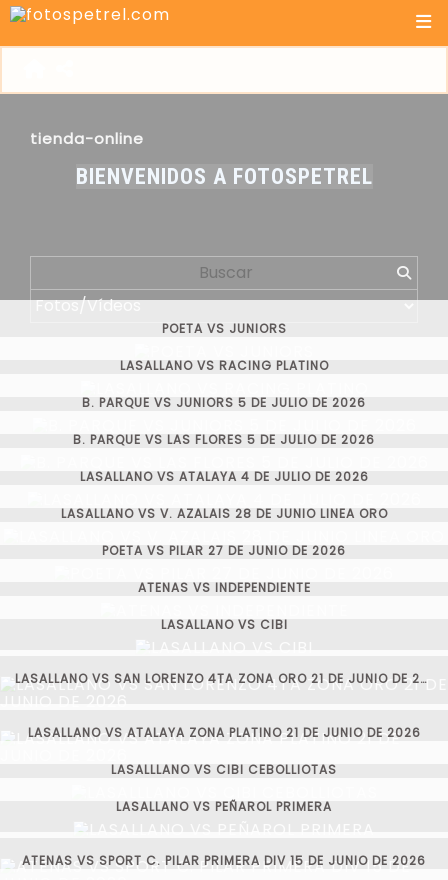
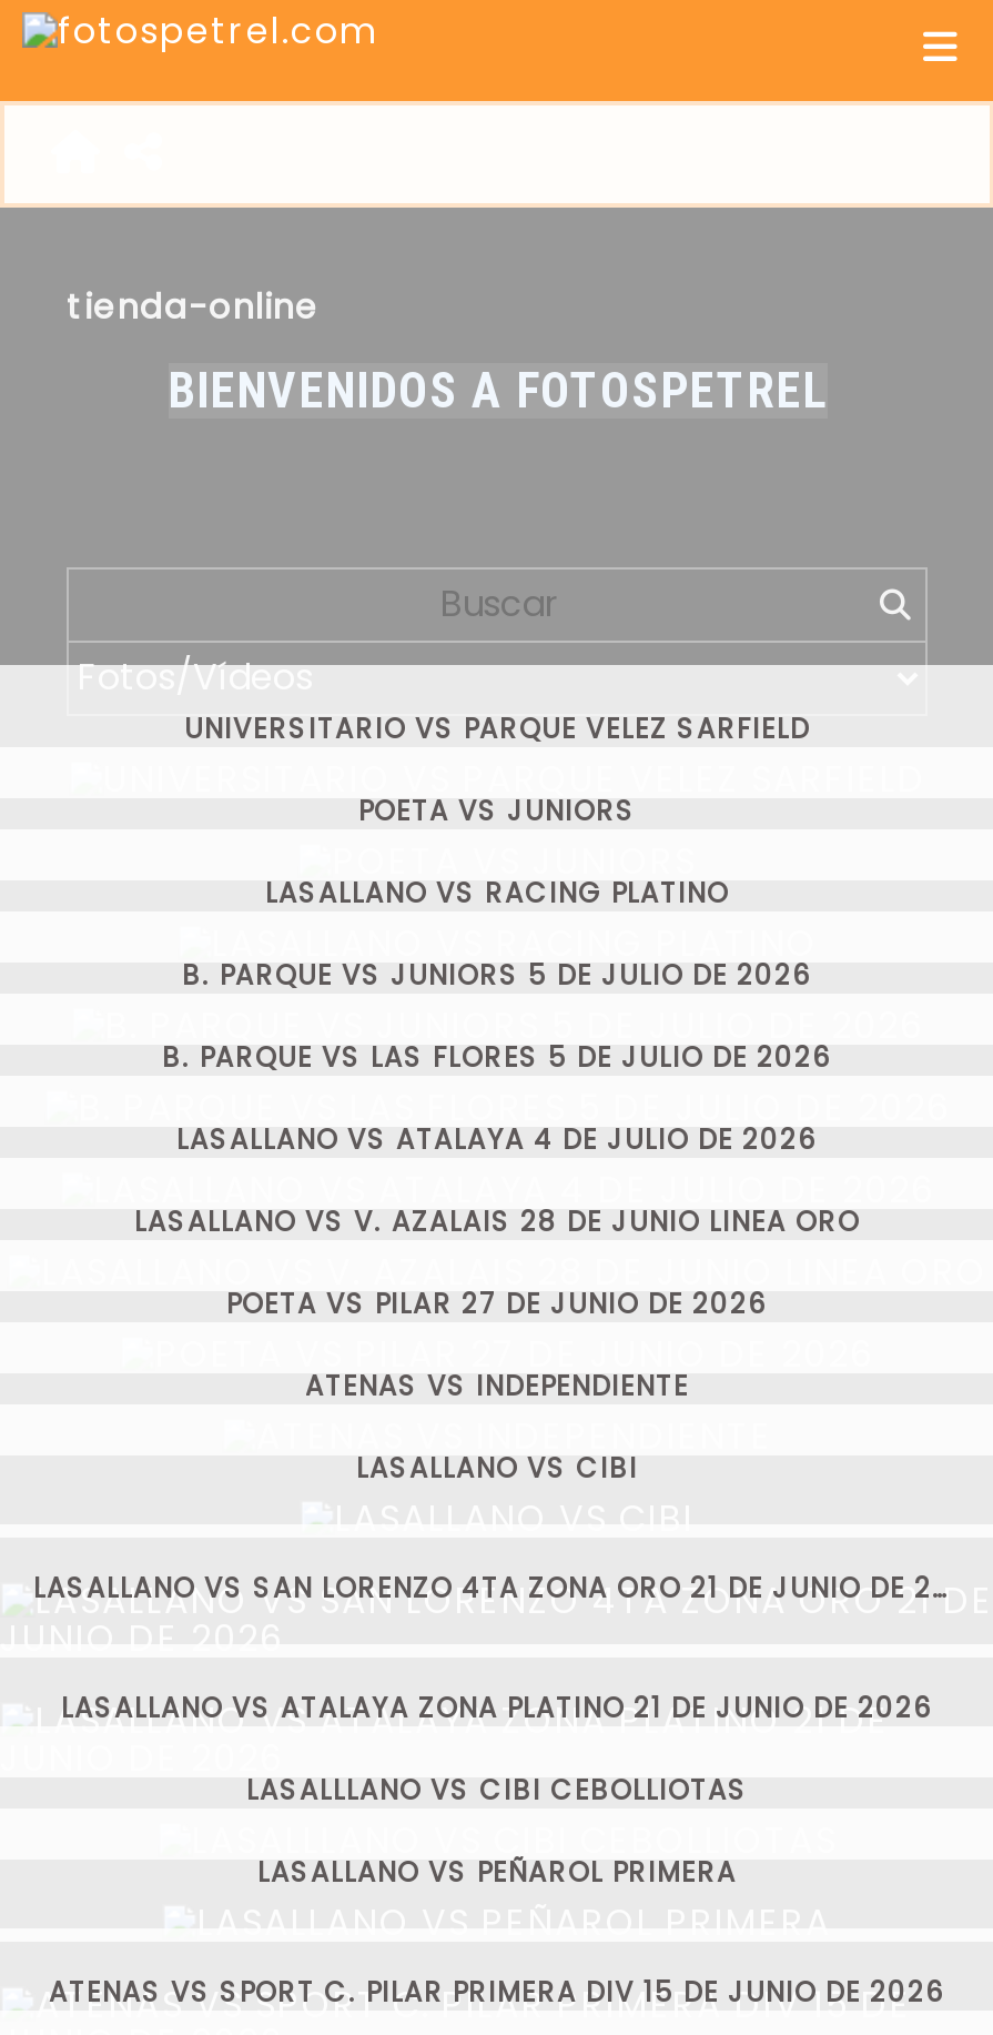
+ UNIVERSITARIO VS PARQUE VELEZ SARFIELD
